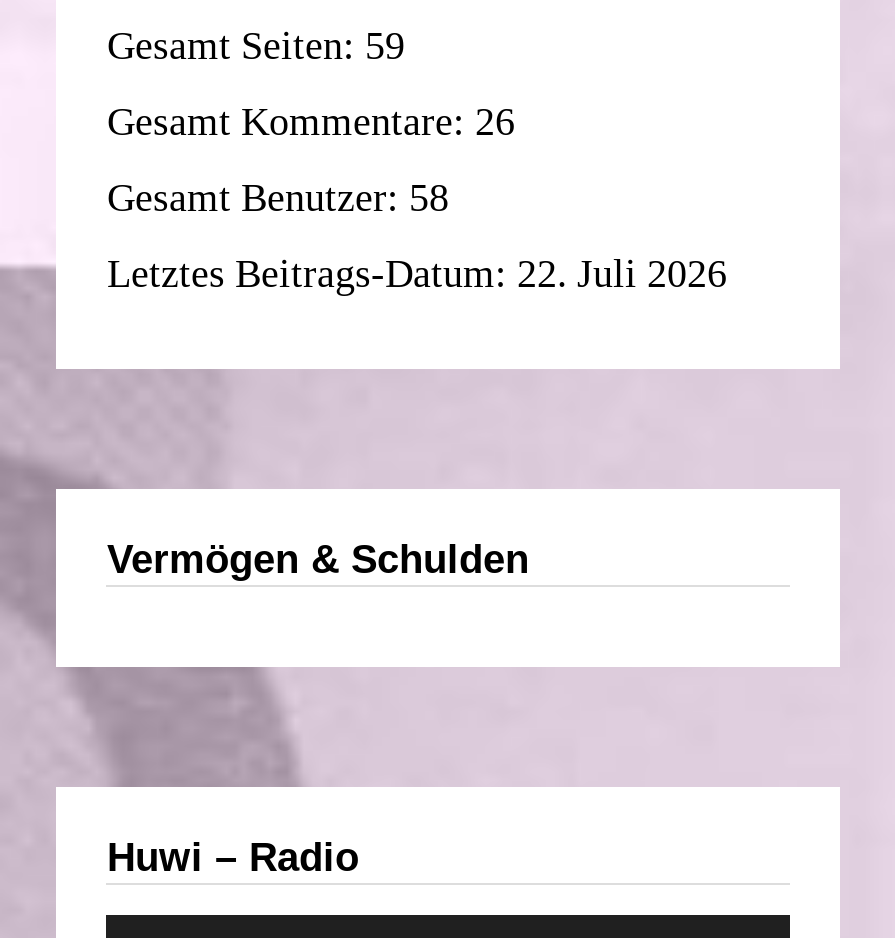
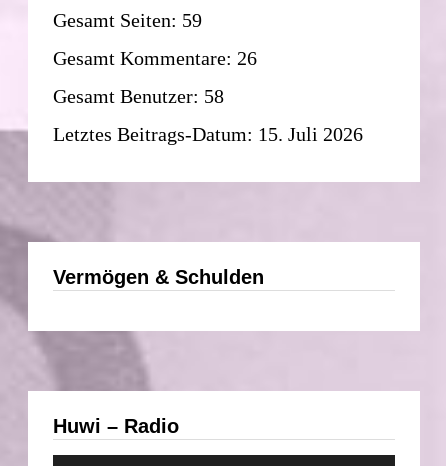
- Letztes Beitrags-Datum: 22. Juli 2026
+ Letztes Beitrags-Datum: 15. Juli 2026
